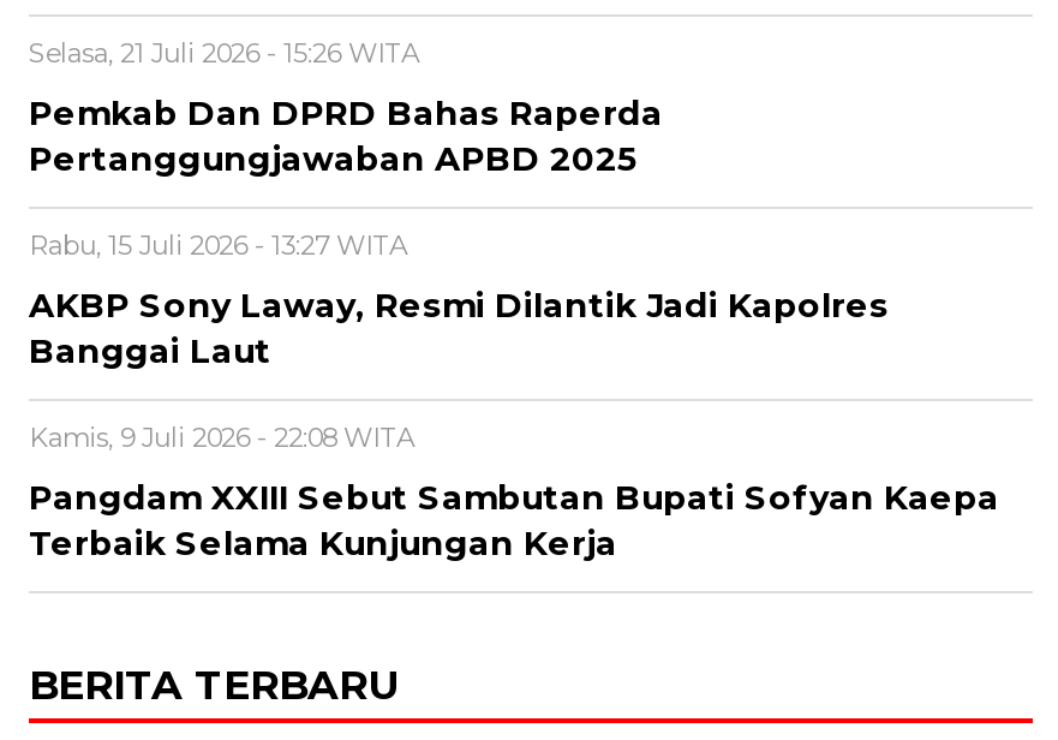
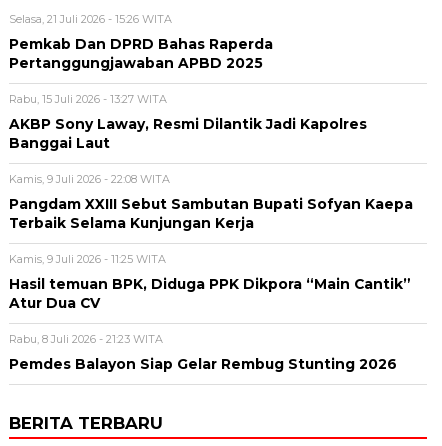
+ Kamis, 9 Juli 2026 - 11:25 WITA
+ Hasil temuan BPK, Diduga PPK Dikpora “Main Cantik”
+ Atur Dua CV
+ Rabu, 8 Juli 2026 - 21:23 WITA
+ Pemdes Balayon Siap Gelar Rembug Stunting 2026
